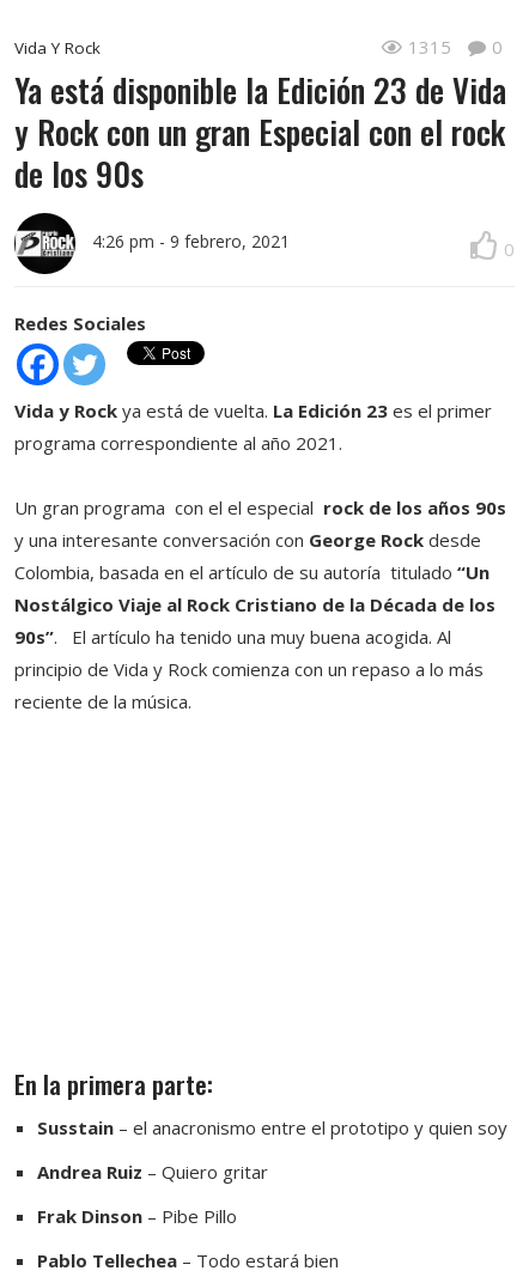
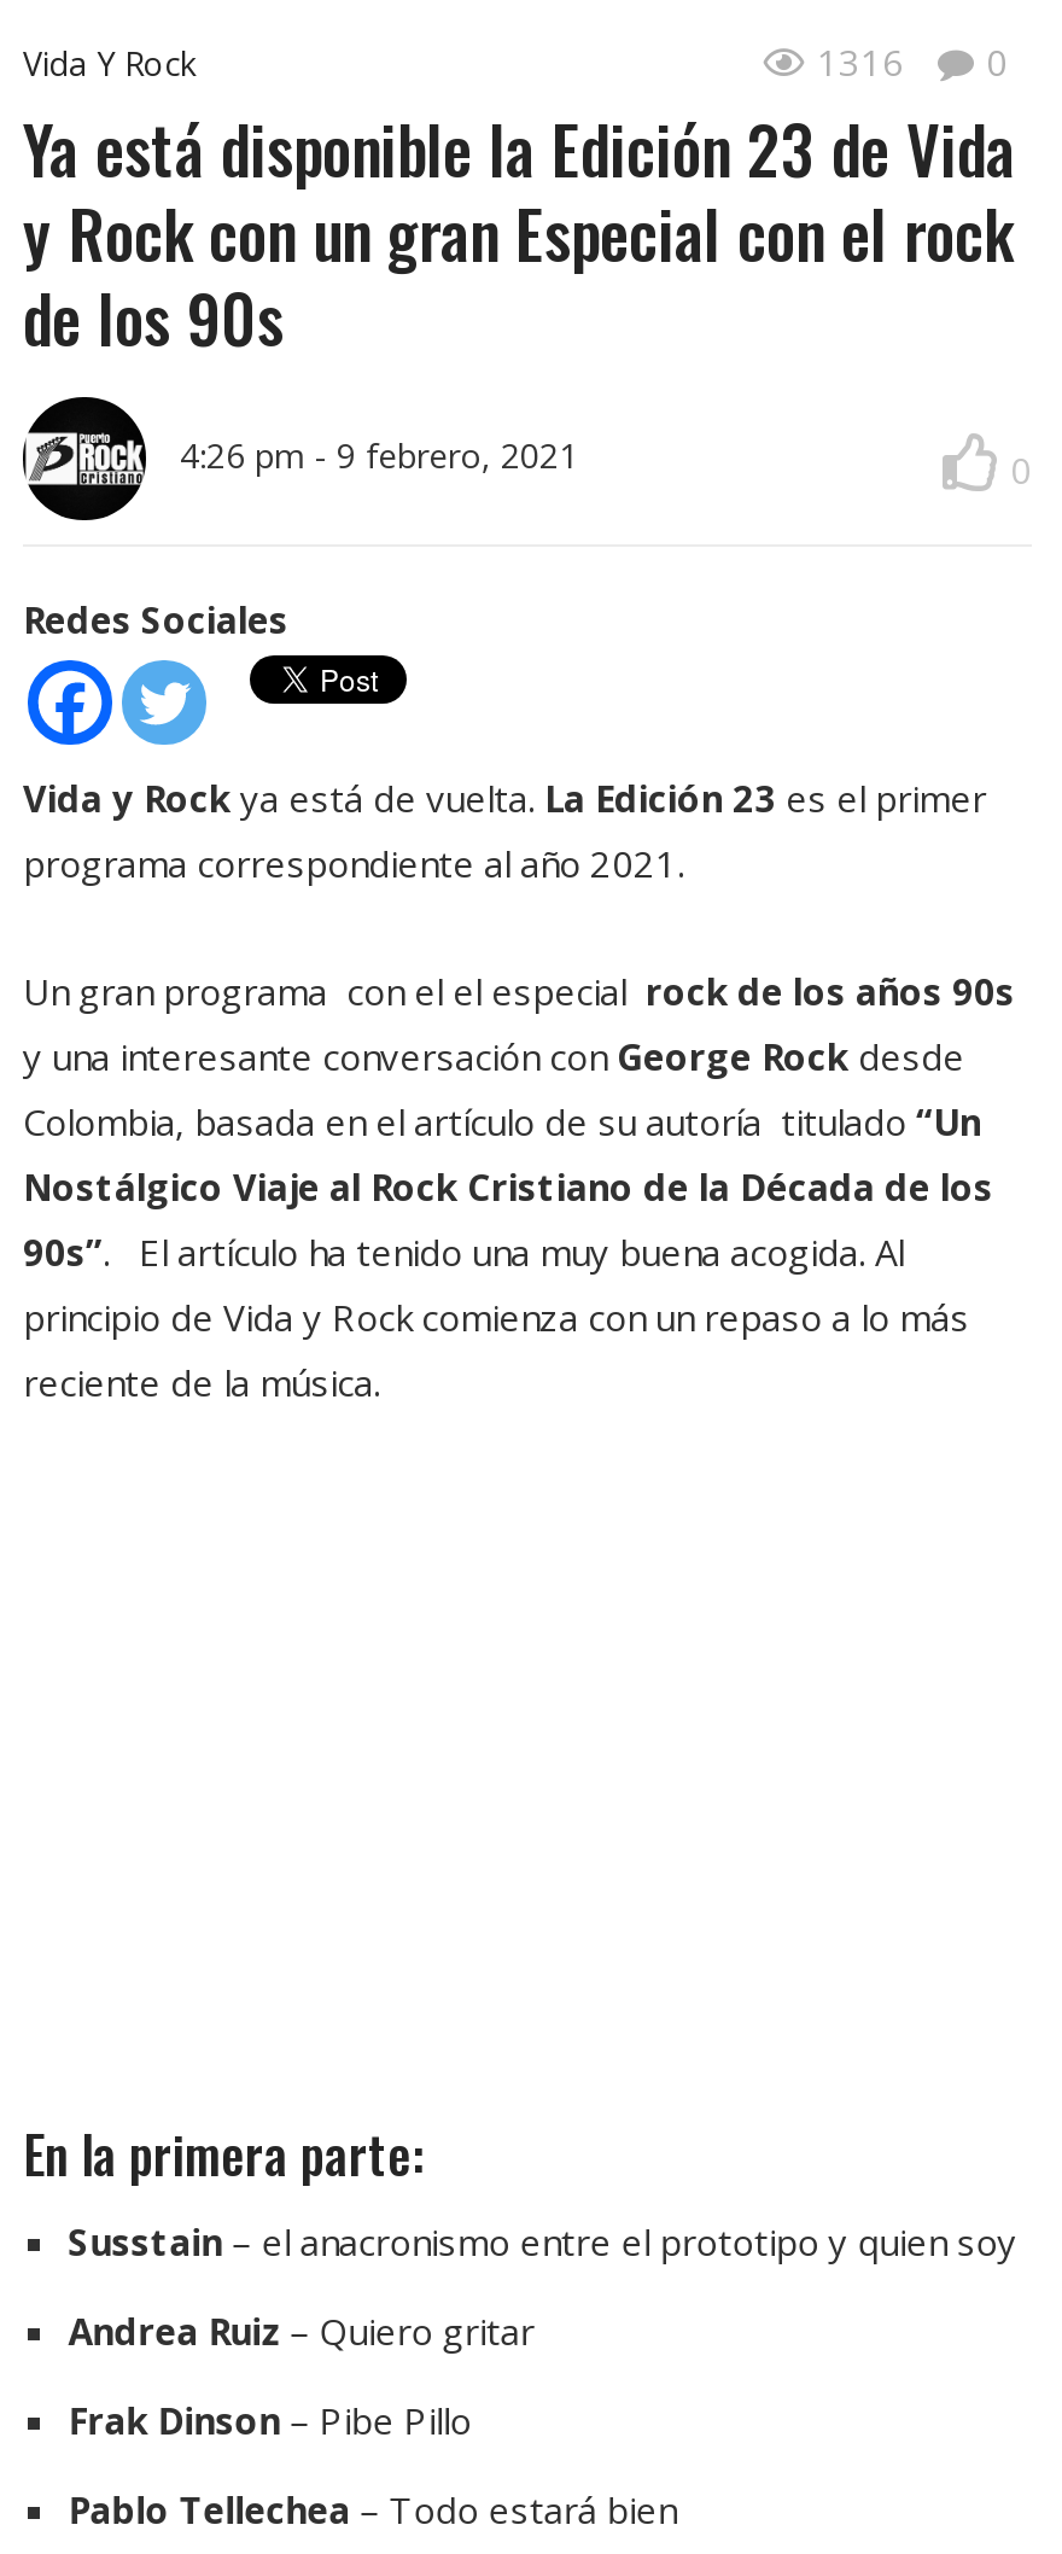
- 1315 0
+ 1316 0
